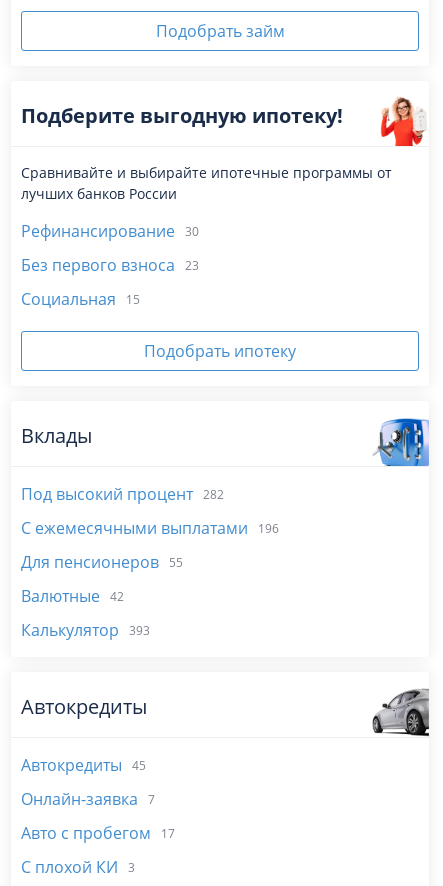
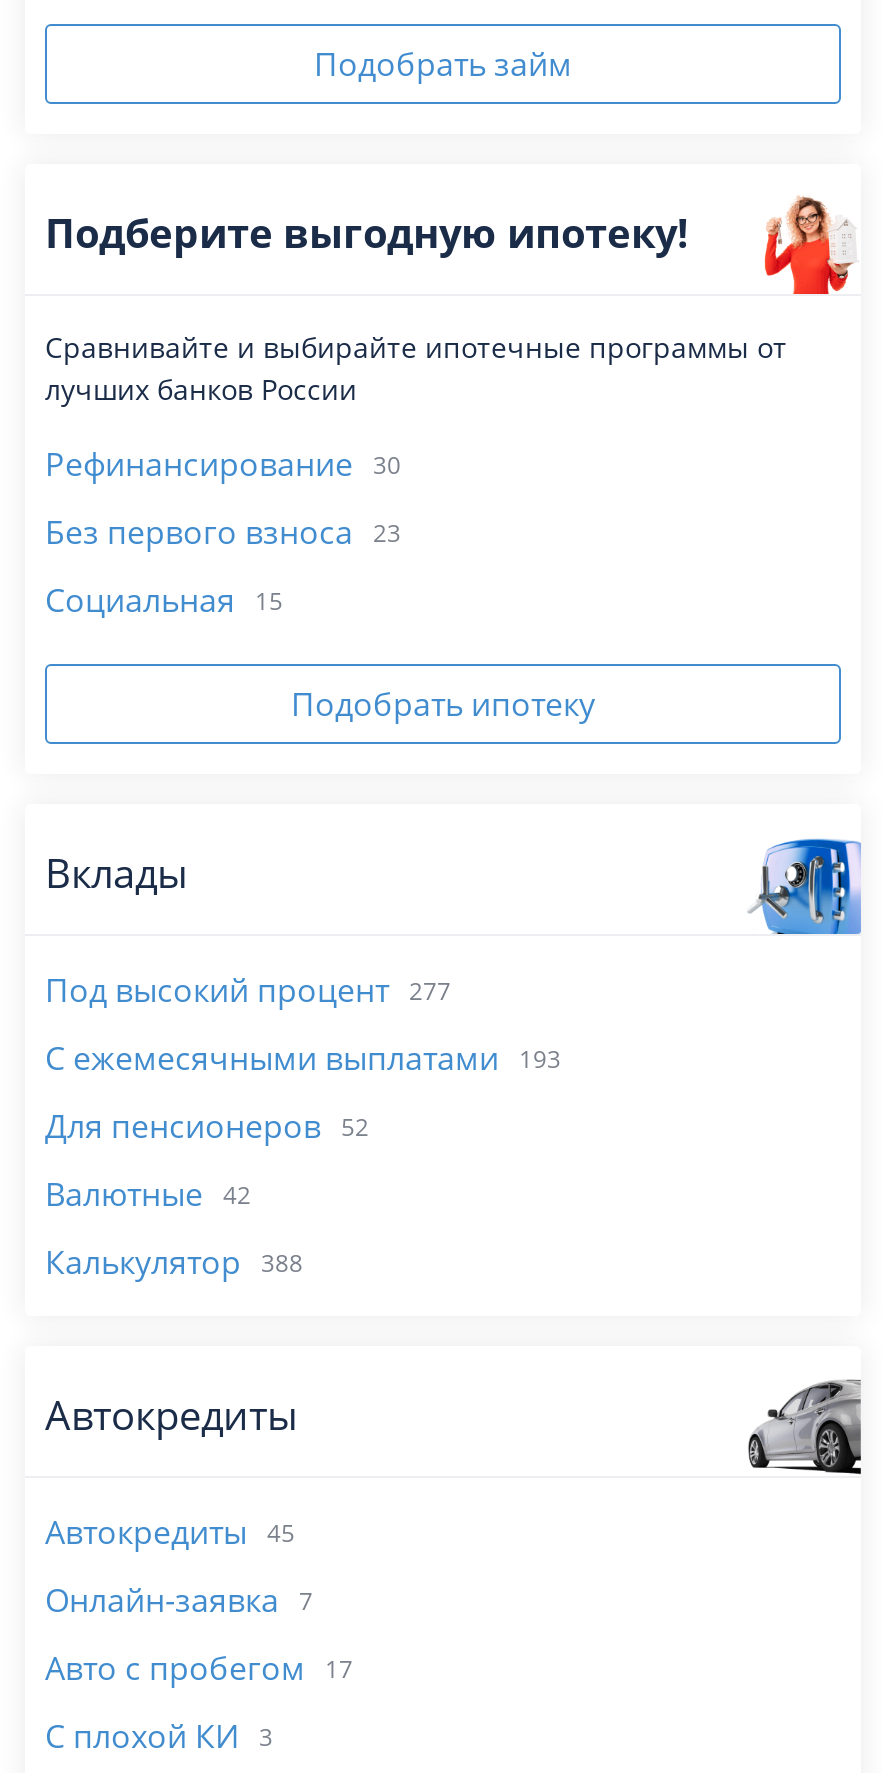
- Под высокий процент 282
+ Под высокий процент 277

- С ежемесячными выплатами 196
+ С ежемесячными выплатами 193

- Для пенсионеров 55
+ Для пенсионеров 52

- Калькулятор 393
+ Калькулятор 388
